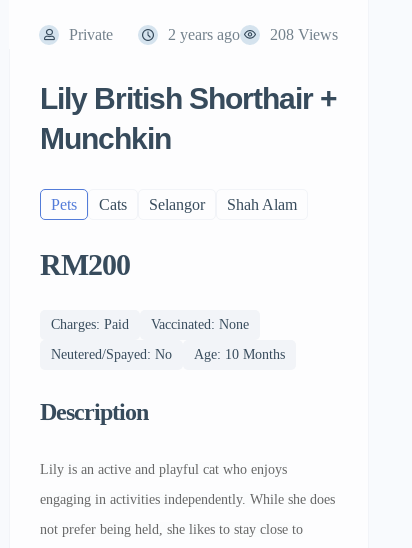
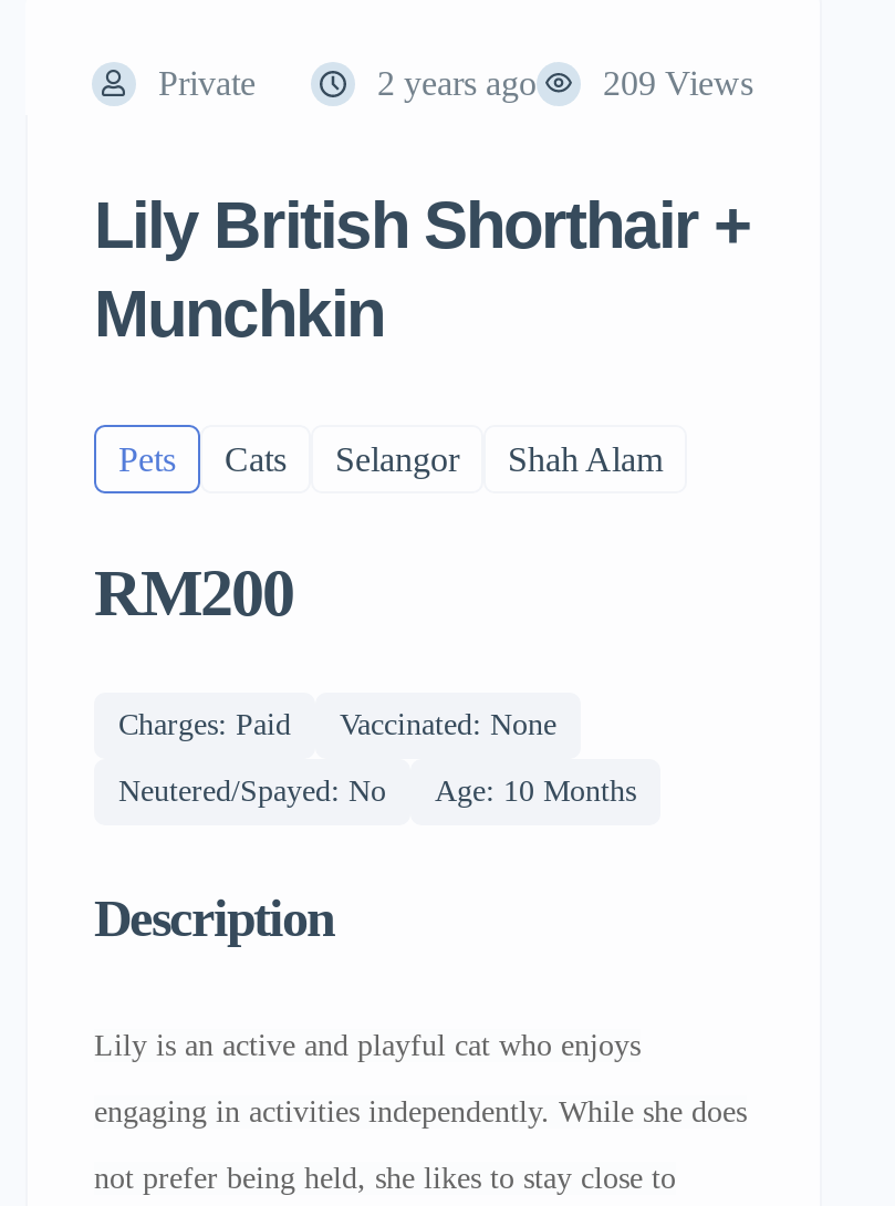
- 2 years ago 208 Views
+ 2 years ago 209 Views
